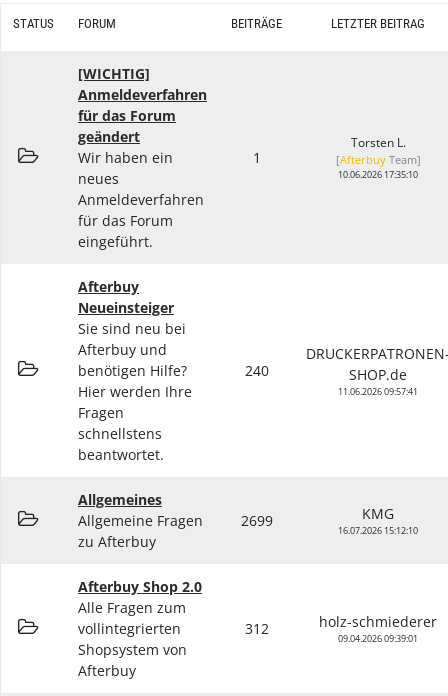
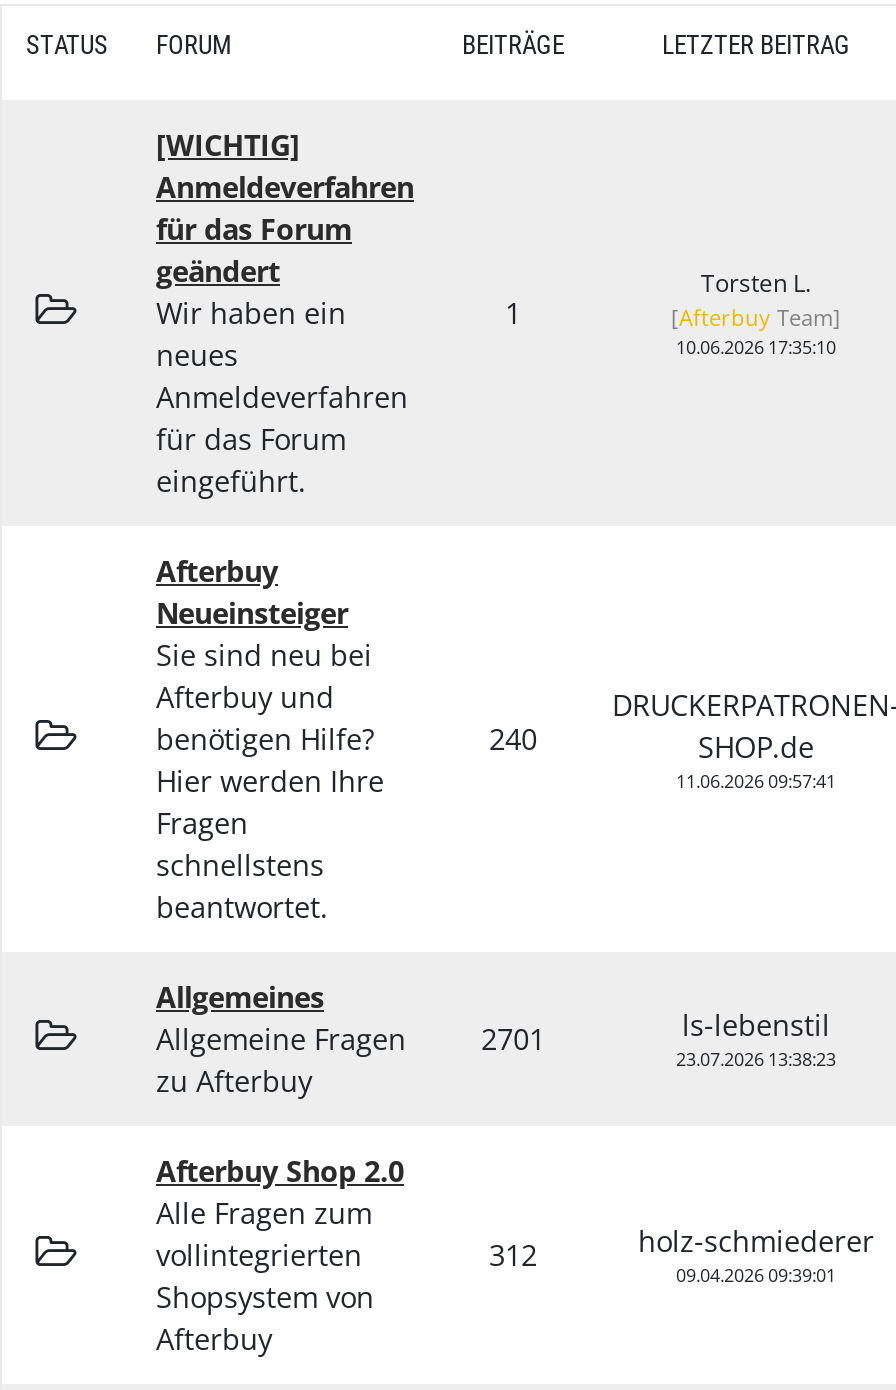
- 2699
- KMG
- 16.07.2026 15:12:10
+ 2701
+ ls-lebenstil
+ 23.07.2026 13:38:23
